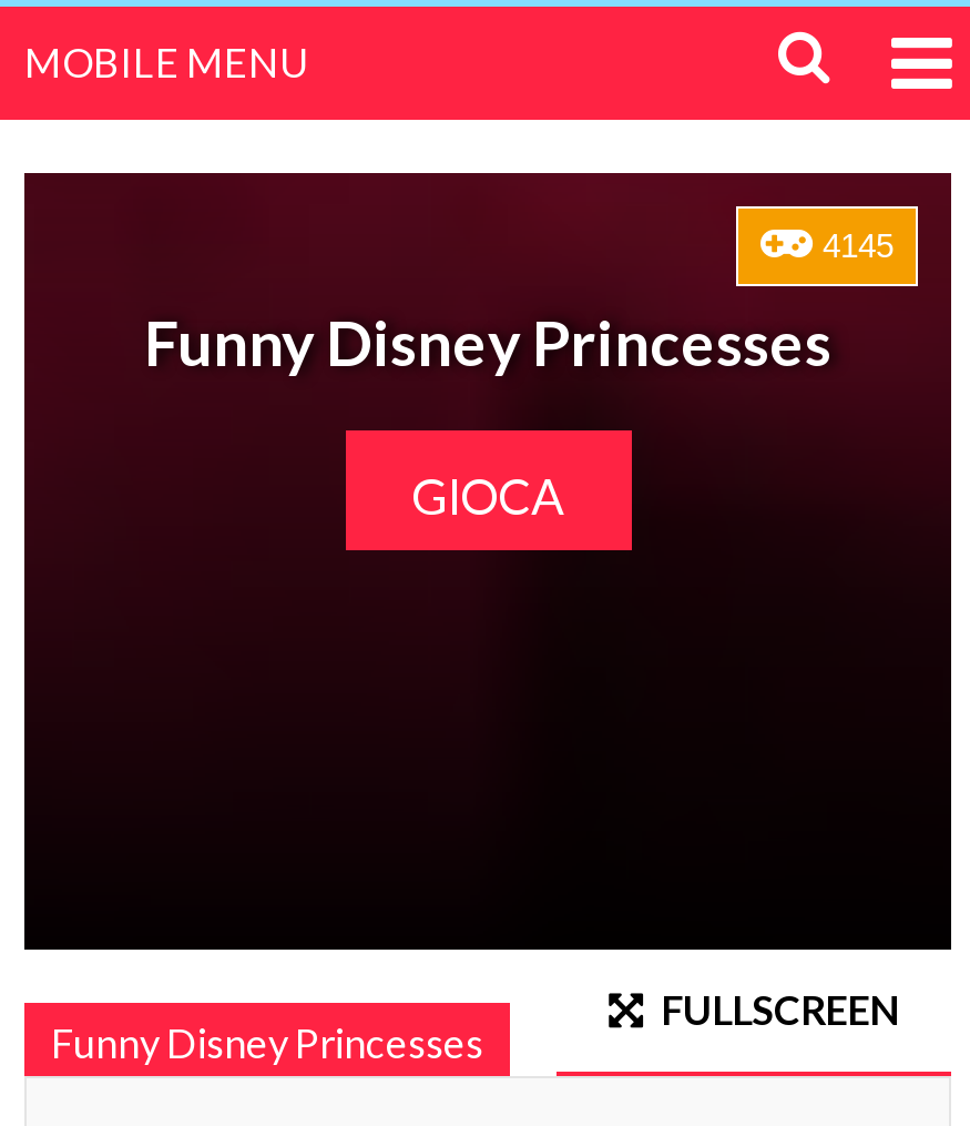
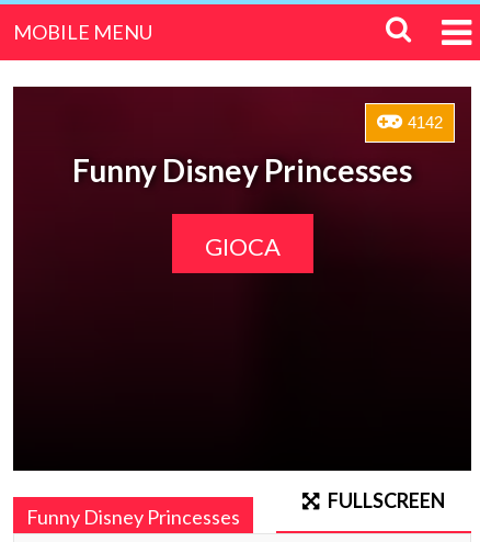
- 4145
+ 4142
